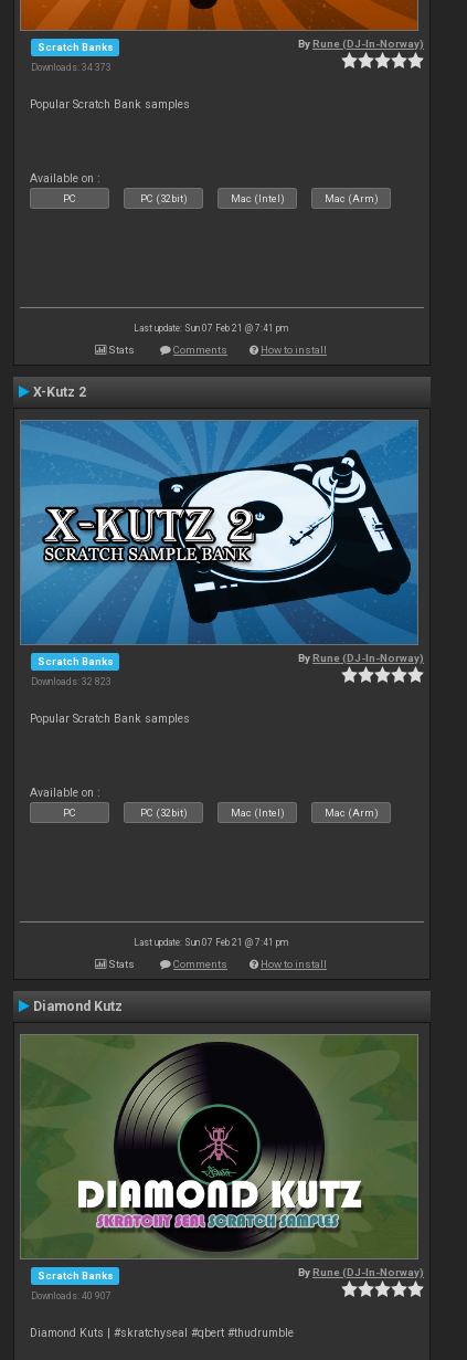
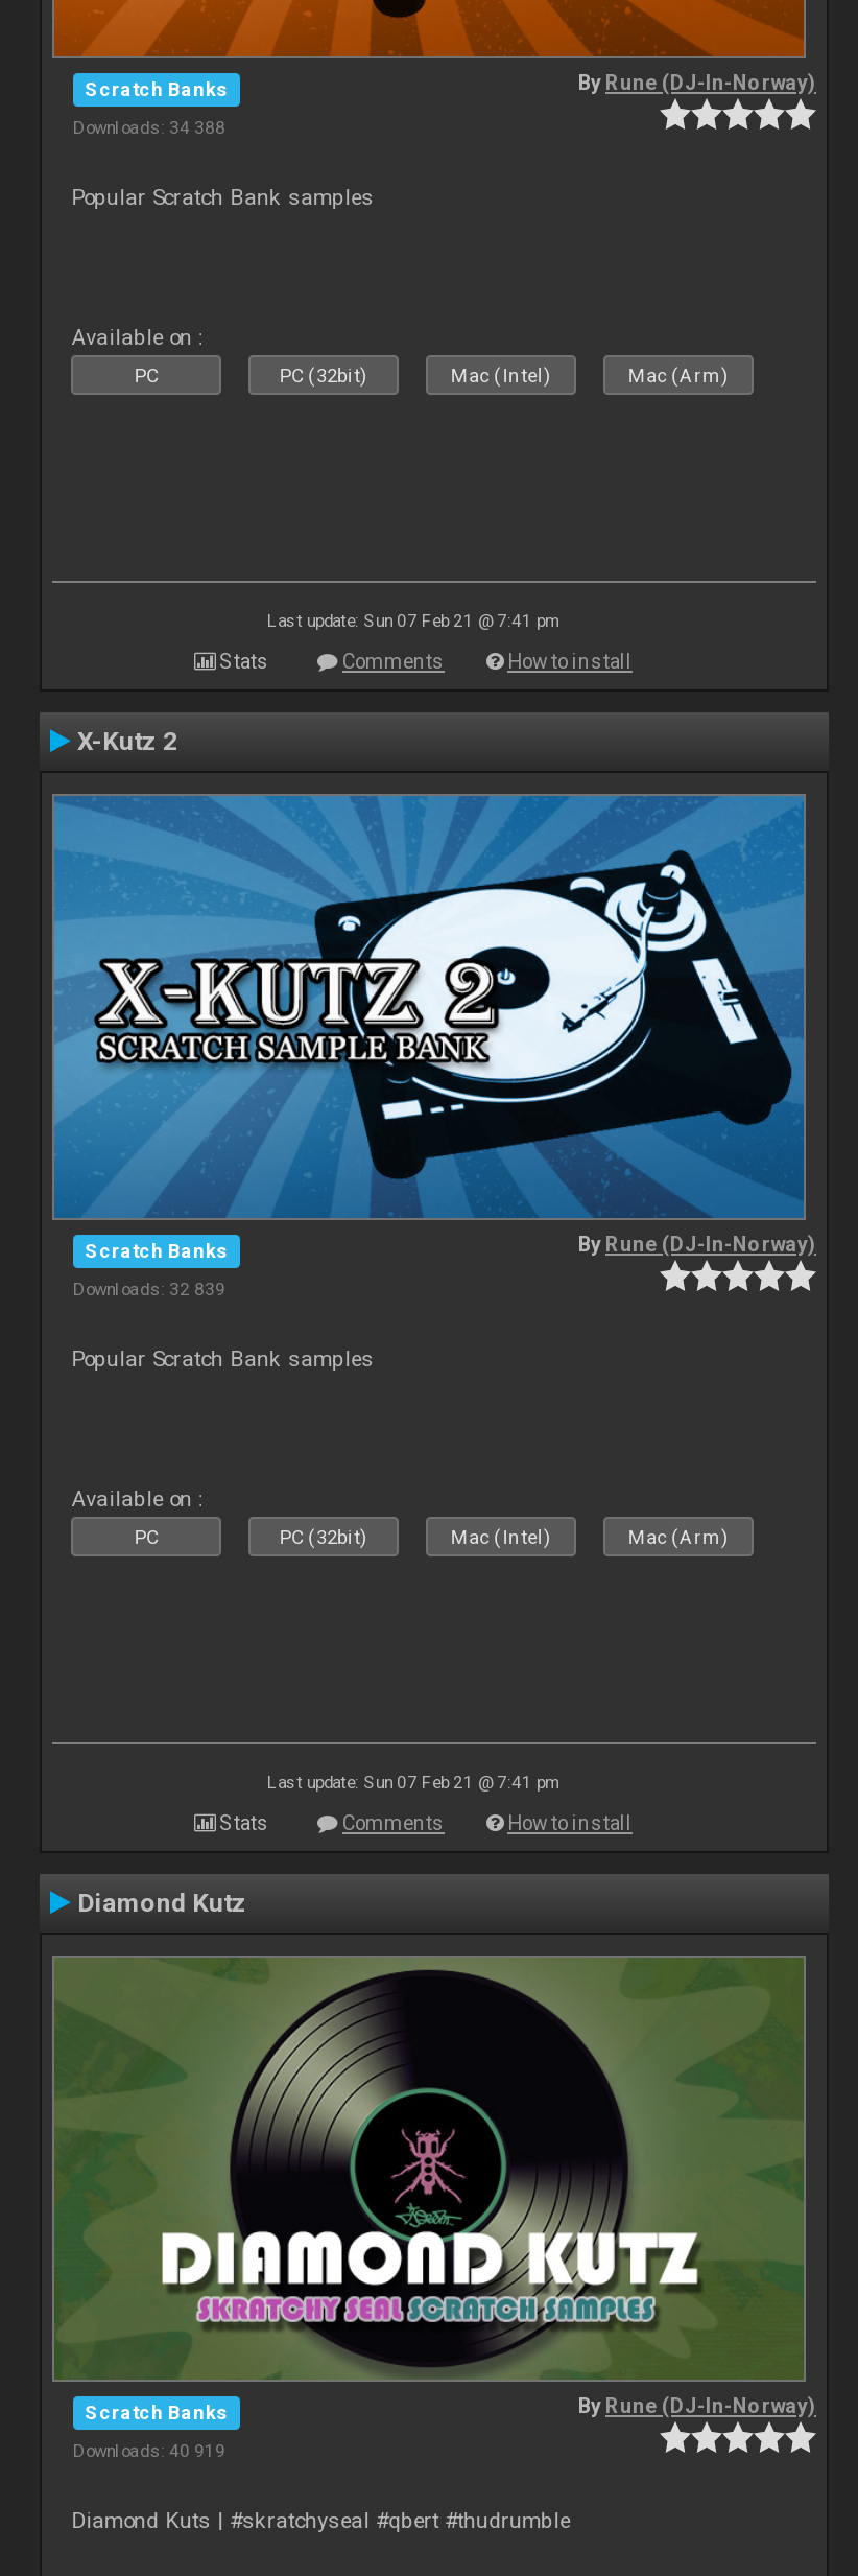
- Downloads: 34 373
+ Downloads: 34 388

- Downloads: 32 823
+ Downloads: 32 839

- Downloads: 40 907
+ Downloads: 40 919
